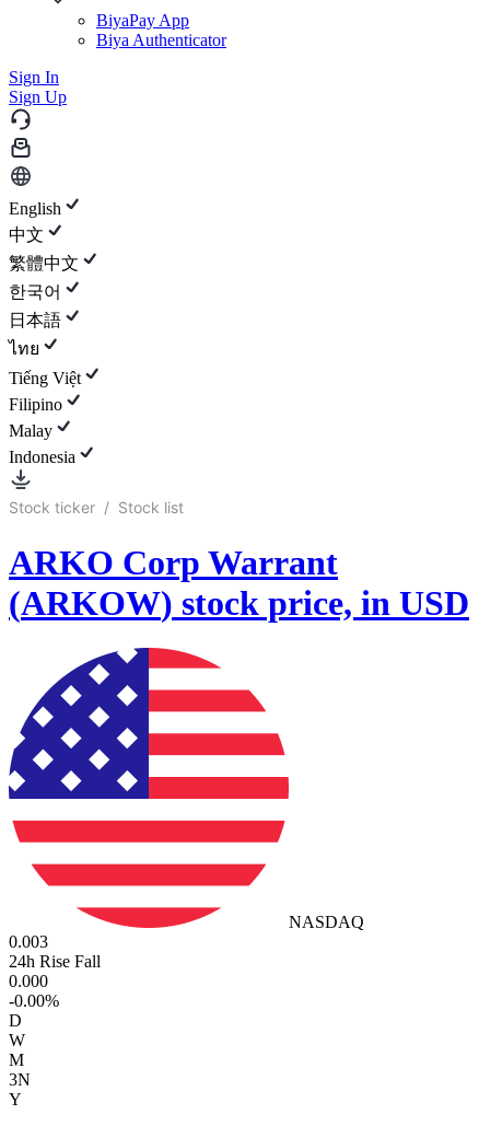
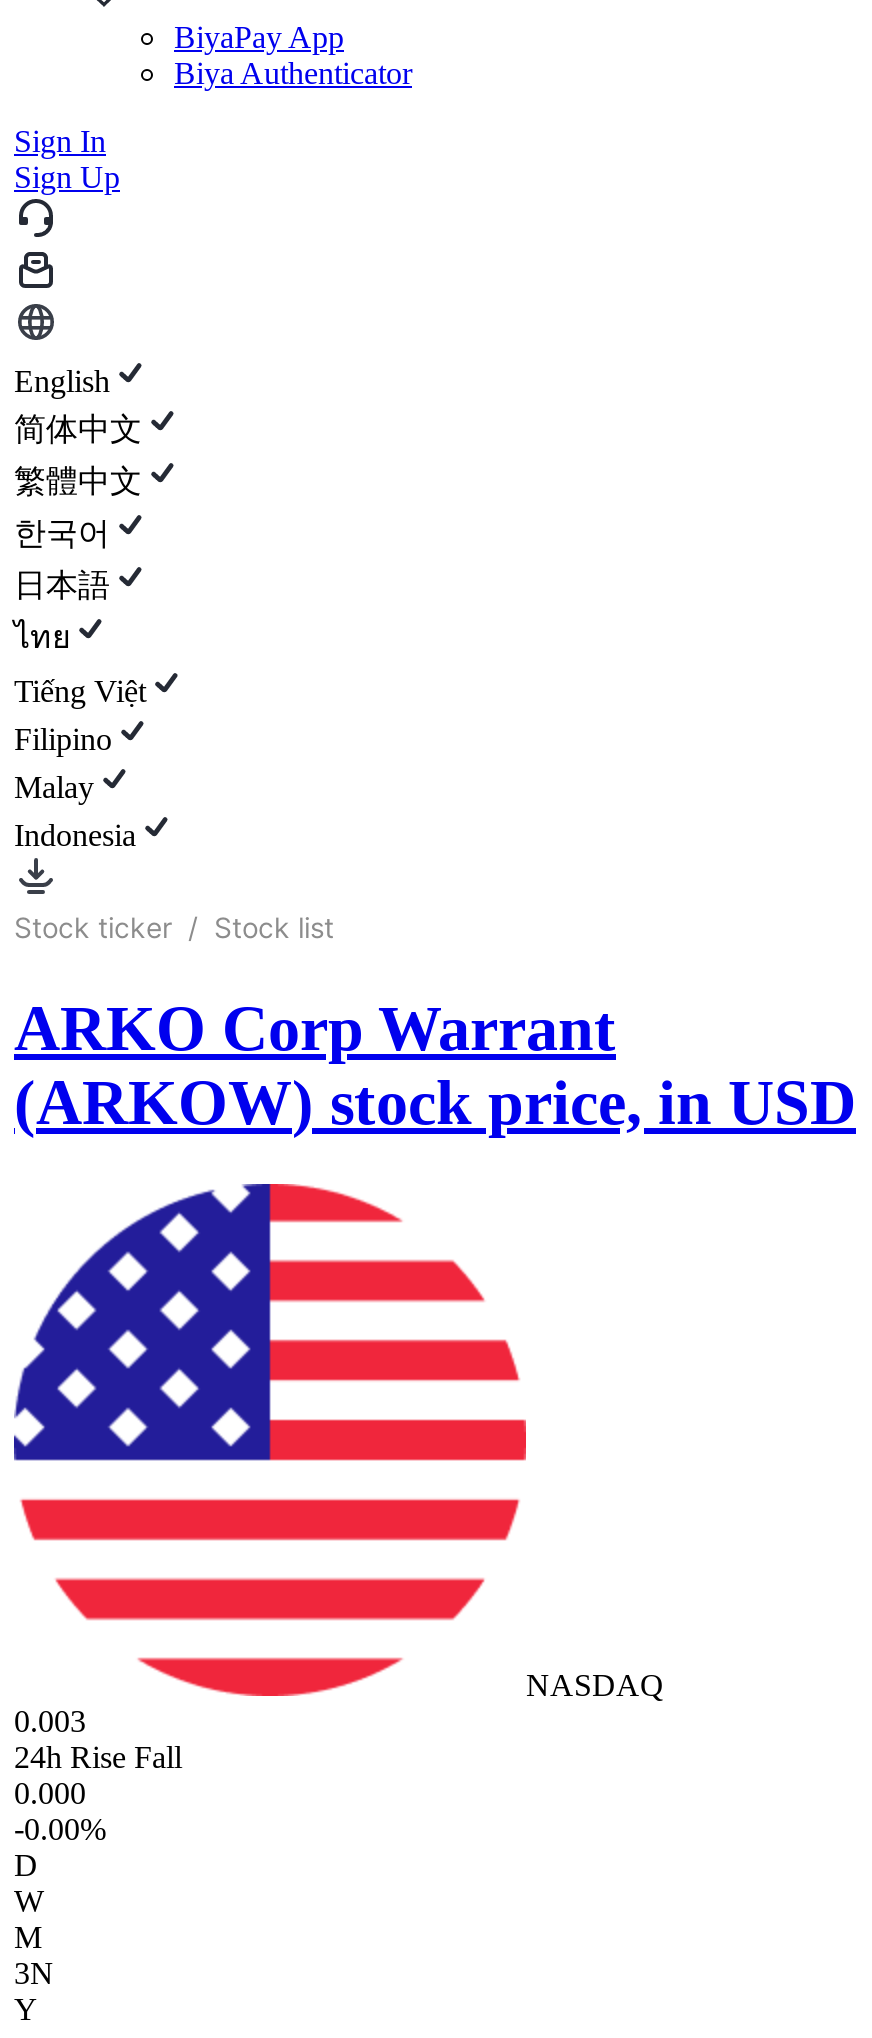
- 中文
+ 简体中文
